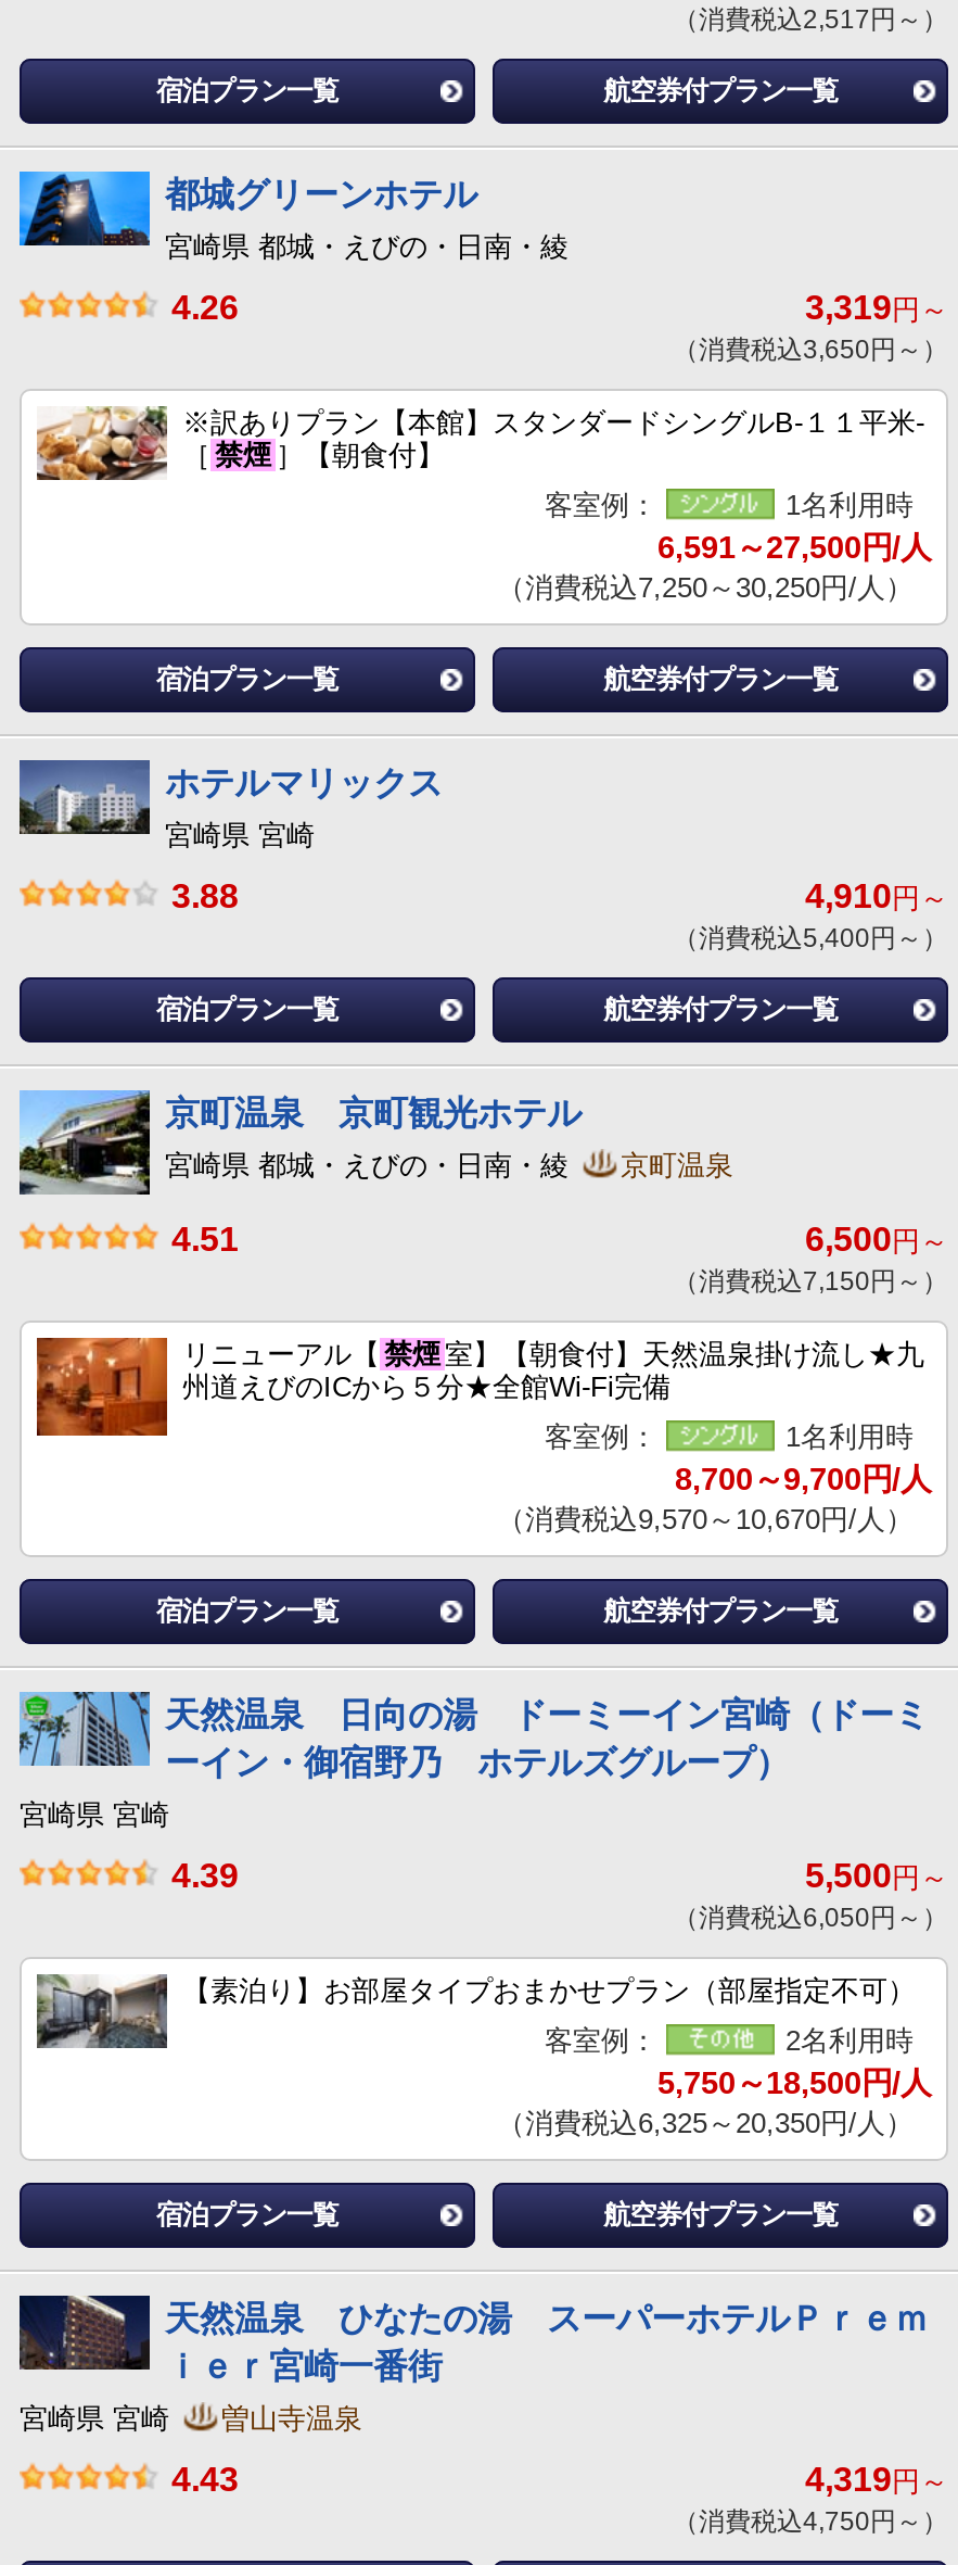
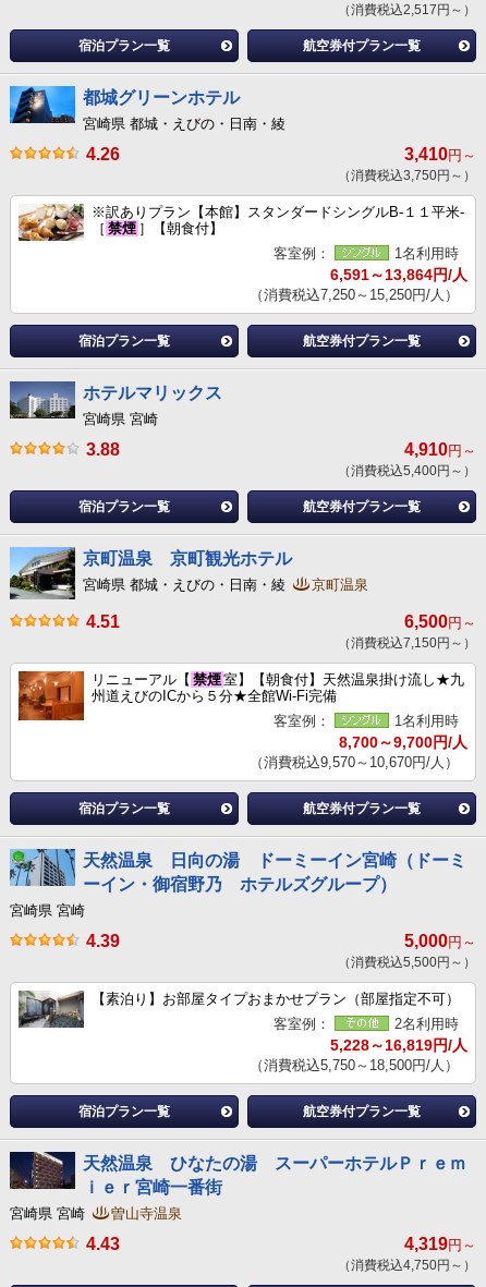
- 3,319円～
+ 3,410円～

- （消費税込3,650円～）
+ （消費税込3,750円～）

- 6,591～27,500円/人
+ 6,591～13,864円/人

- （消費税込7,250～30,250円/人）
+ （消費税込7,250～15,250円/人）

- 5,500円～
+ 5,000円～

- （消費税込6,050円～）
+ （消費税込5,500円～）

- 5,750～18,500円/人
+ 5,228～16,819円/人

- （消費税込6,325～20,350円/人）
+ （消費税込5,750～18,500円/人）
